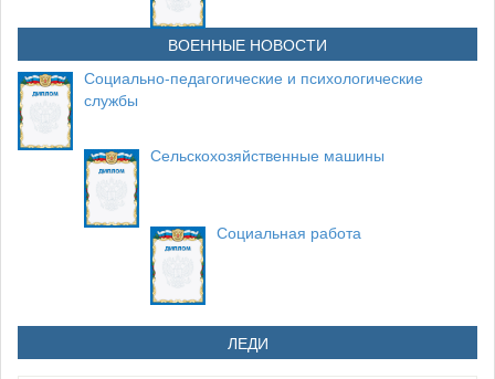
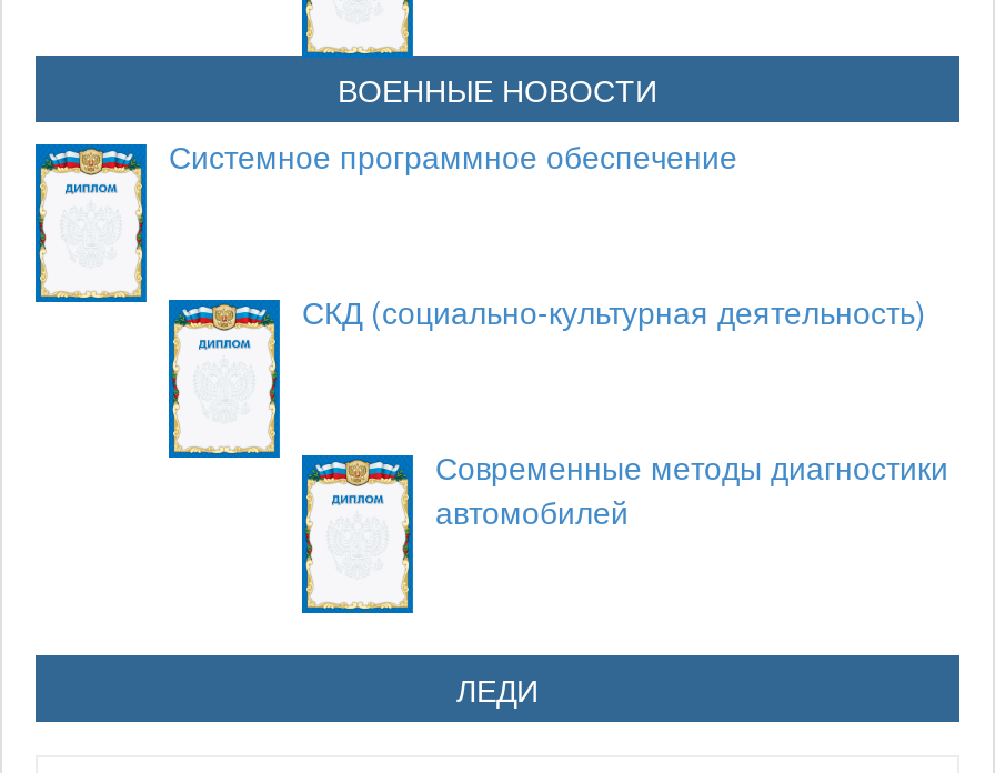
- Социально-педагогические и психологические
- службы
+ Системное программное обеспечение

- Сельскохозяйственные машины
+ СКД (социально-культурная деятельность)

- Социальная работа
+ Современные методы диагностики
+ автомобилей
